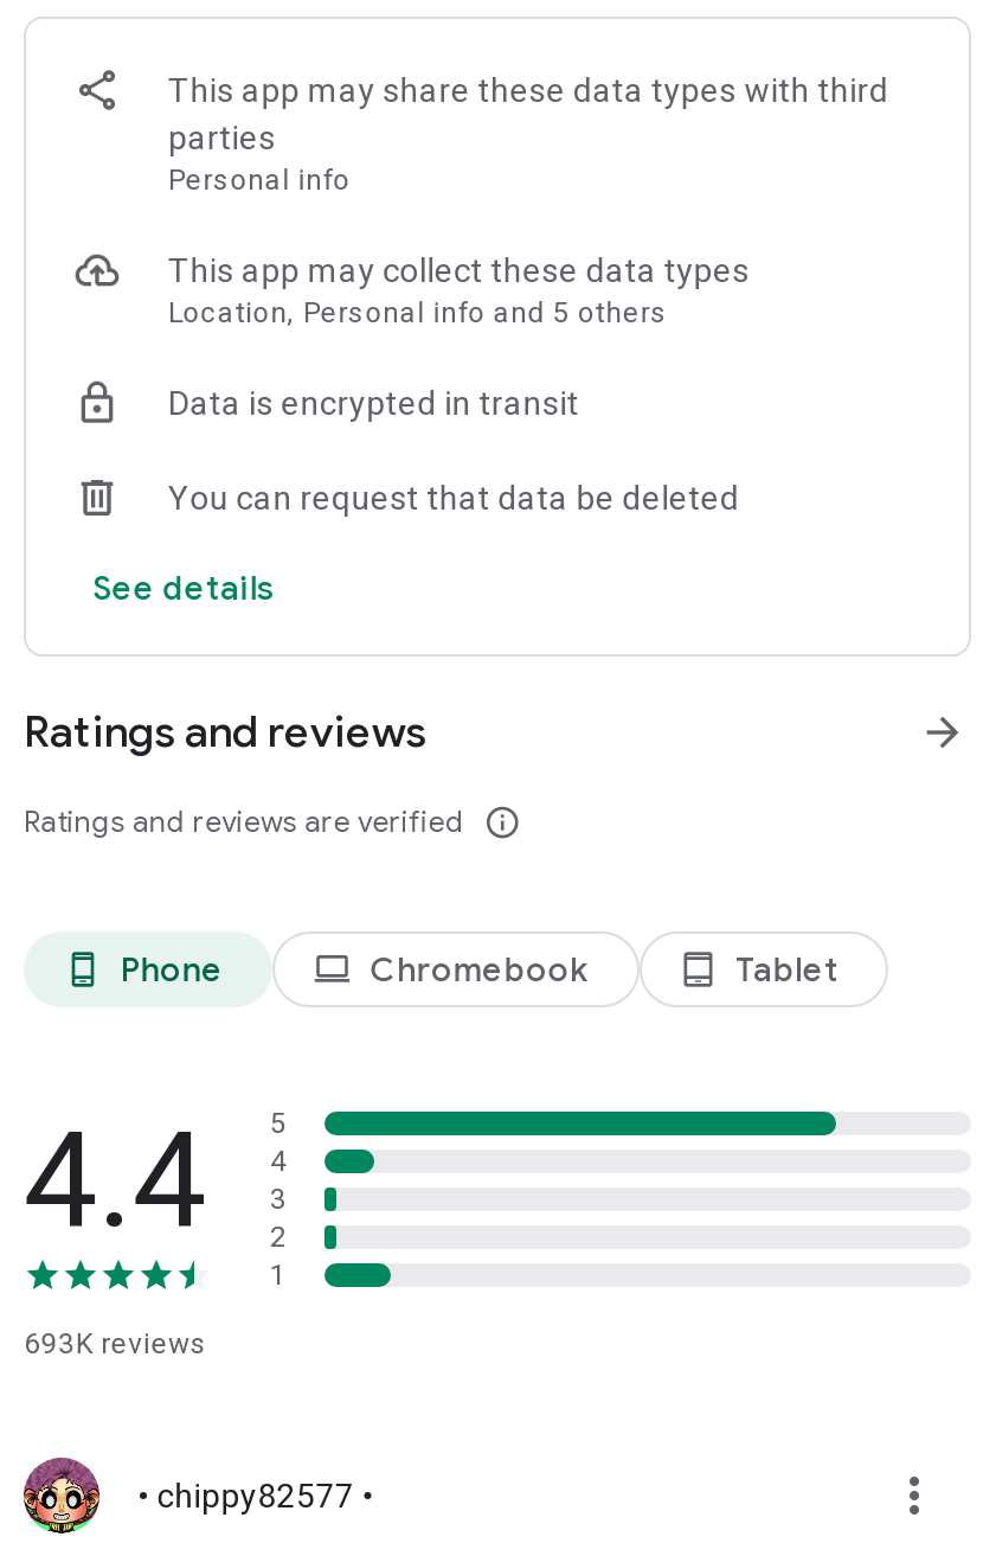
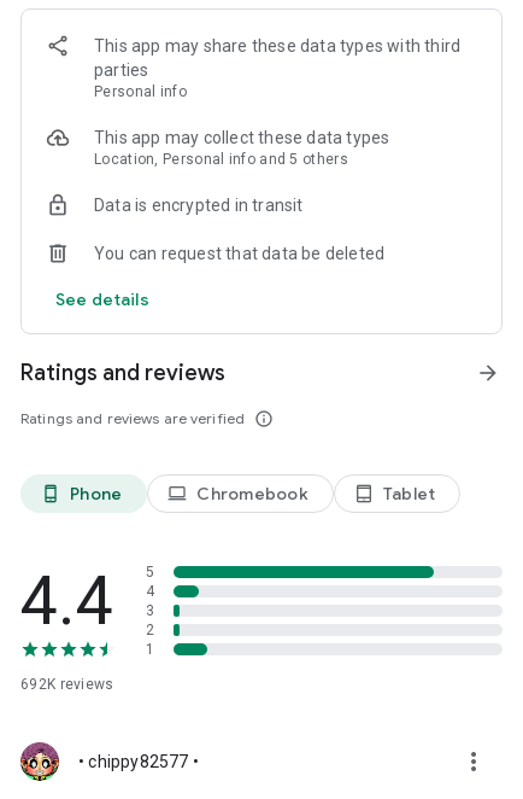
- 693K reviews
+ 692K reviews
